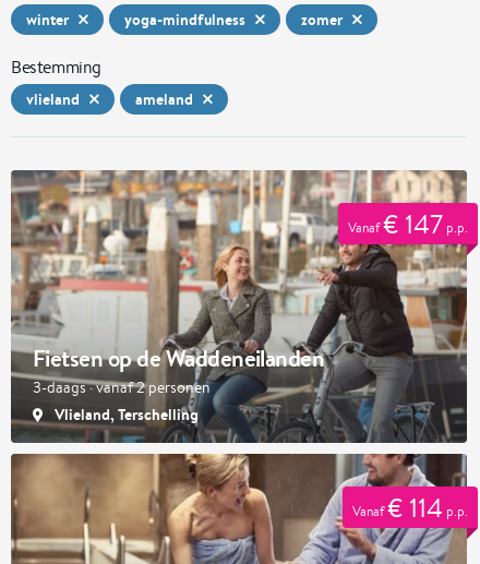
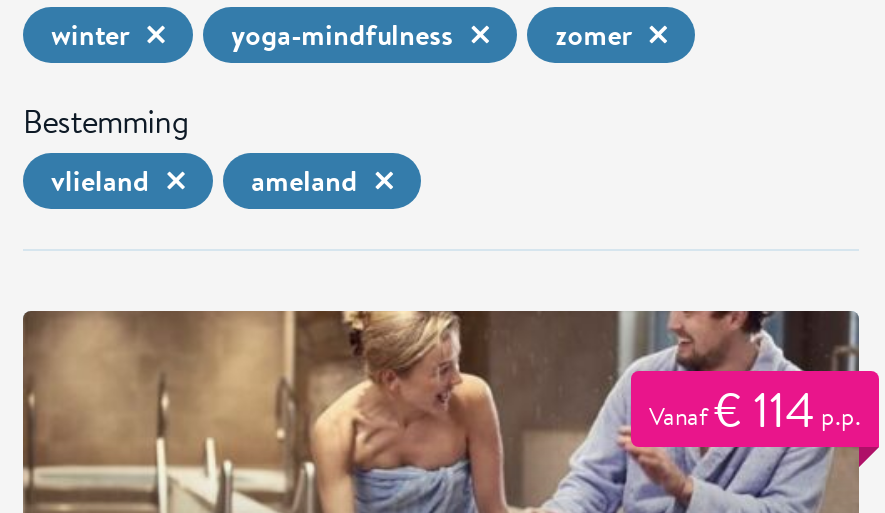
- [image]
- Fietsen op de Waddeneilanden
- 3-daags · vanaf 2 personen
- Vlieland, Terschelling

- Vanaf€ 147p.p.
